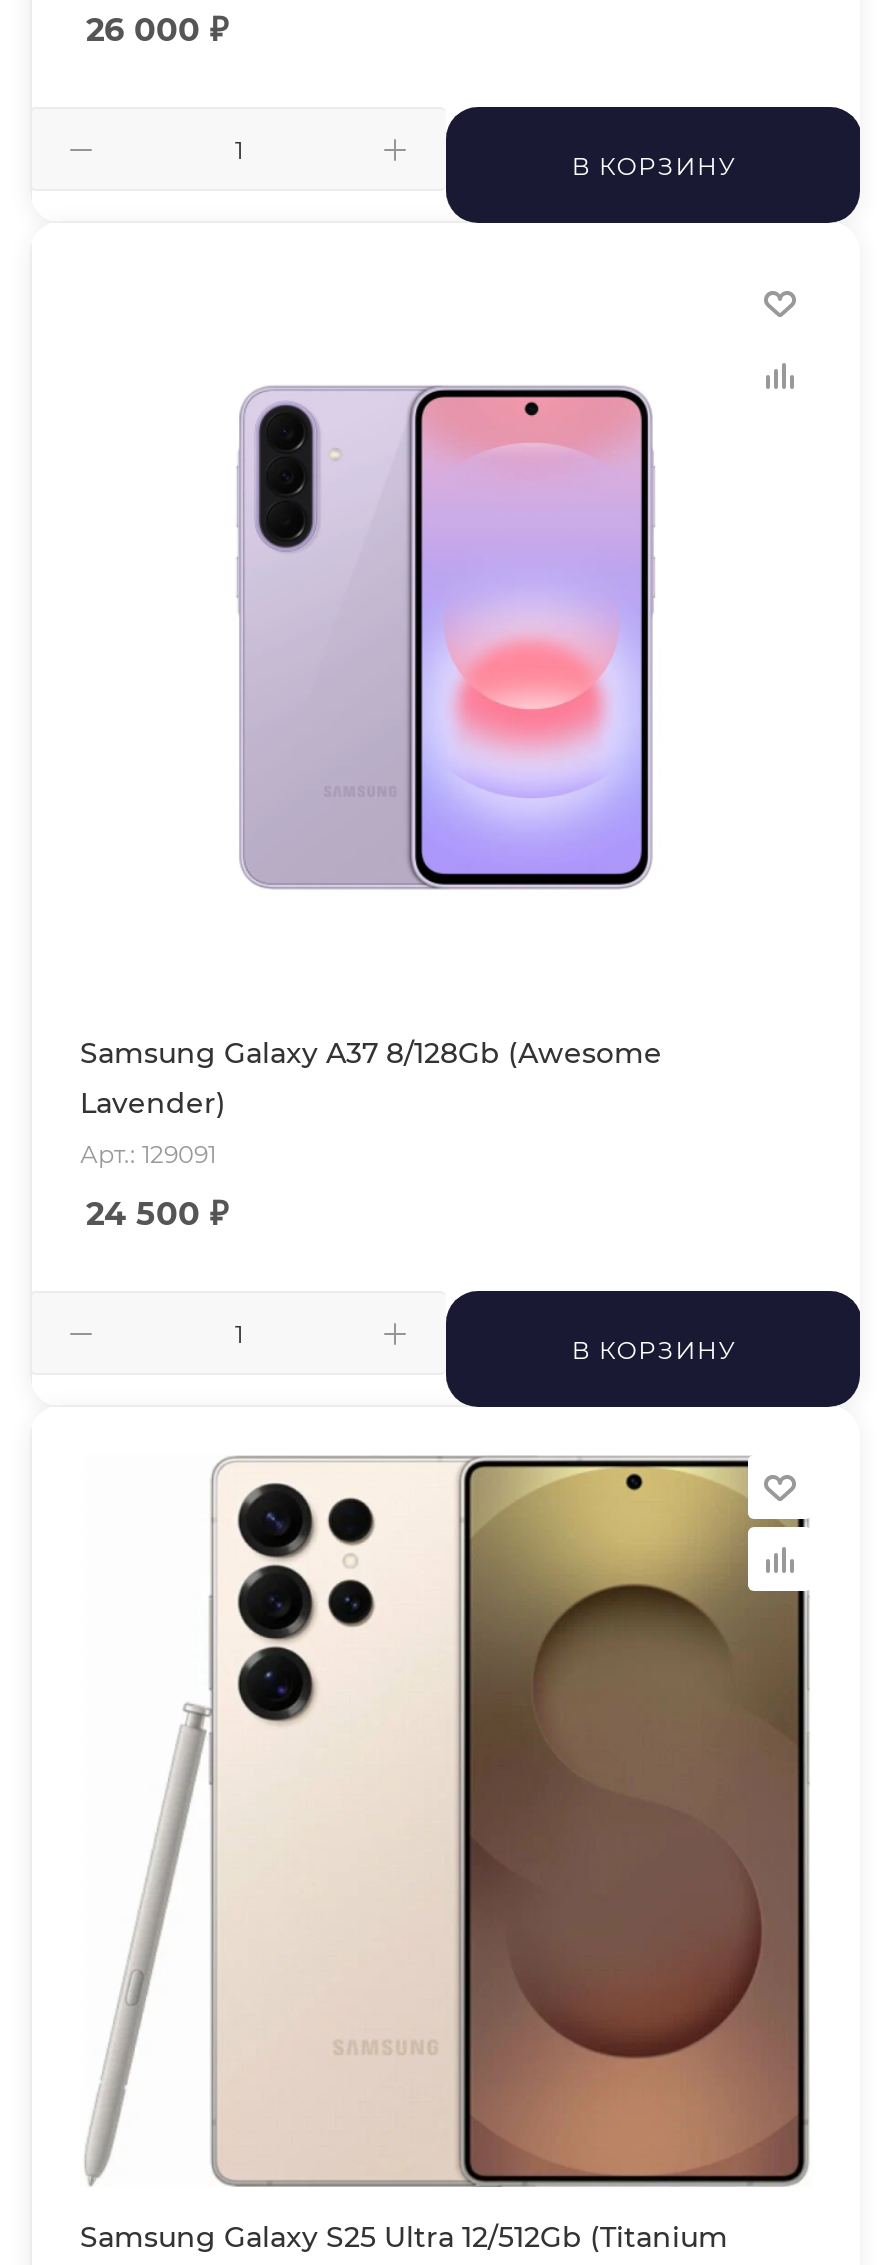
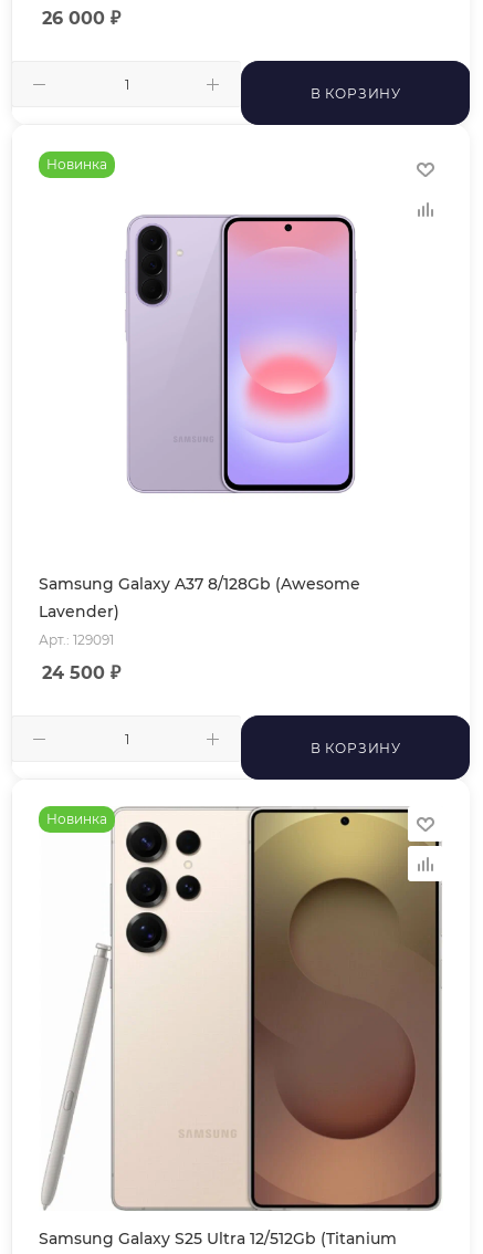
+ Новинка

+ Новинка
